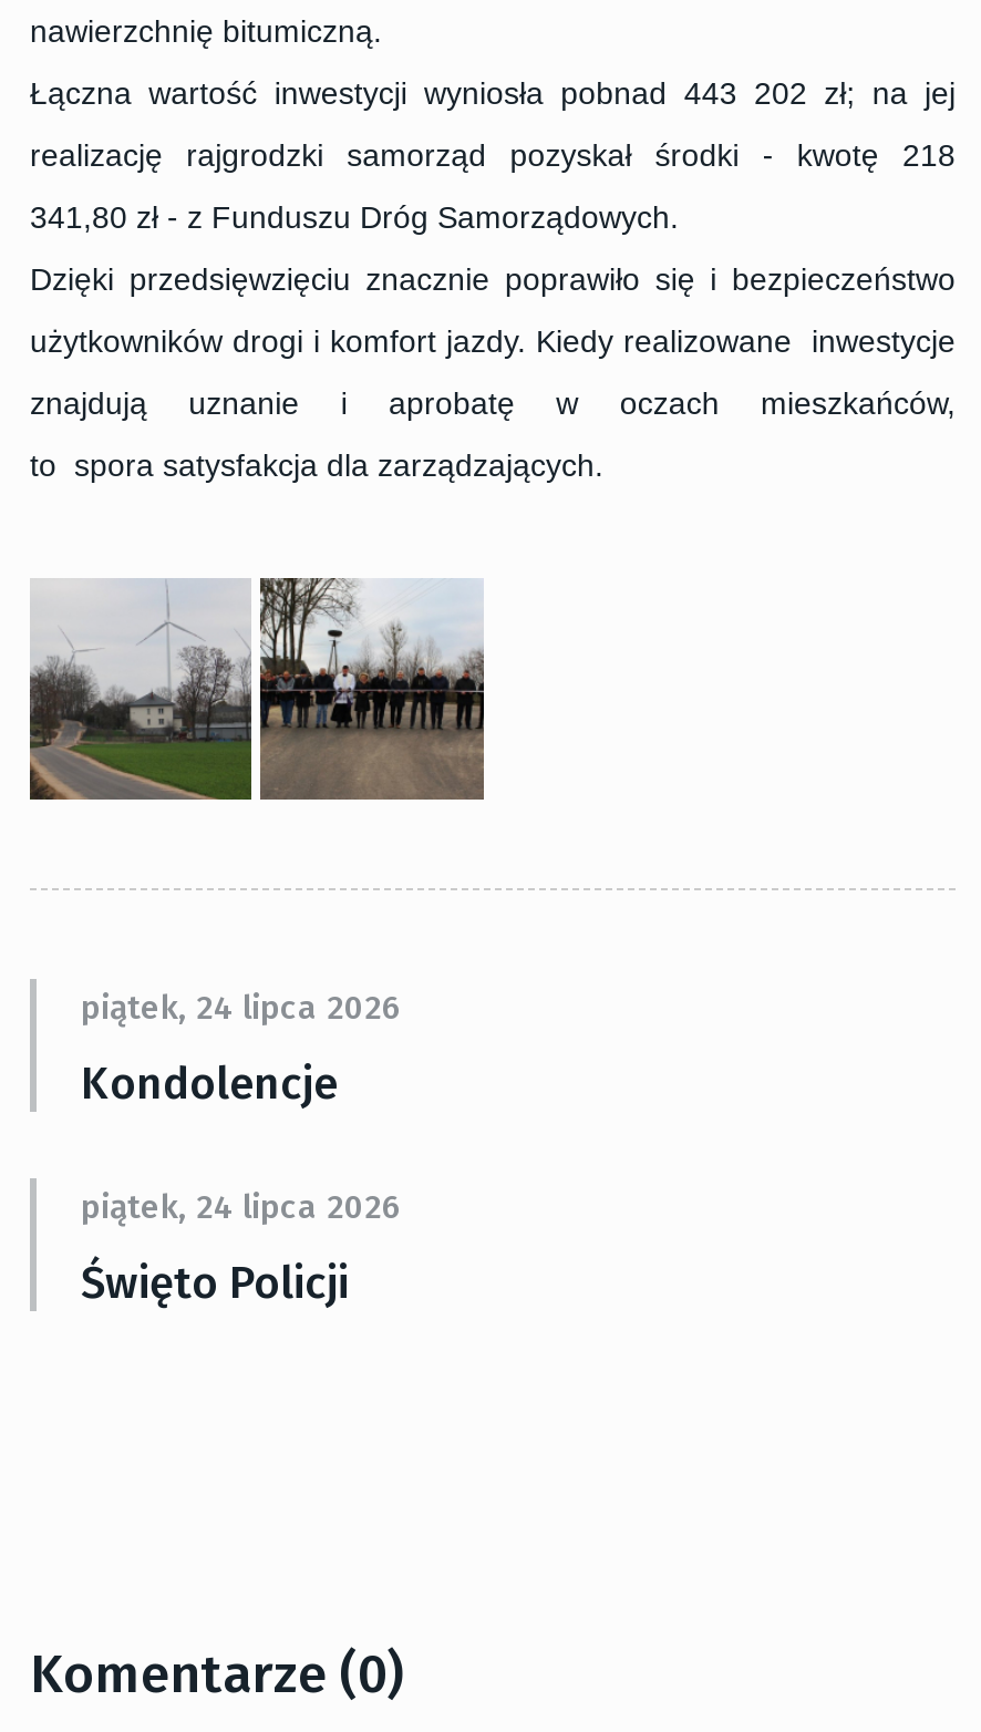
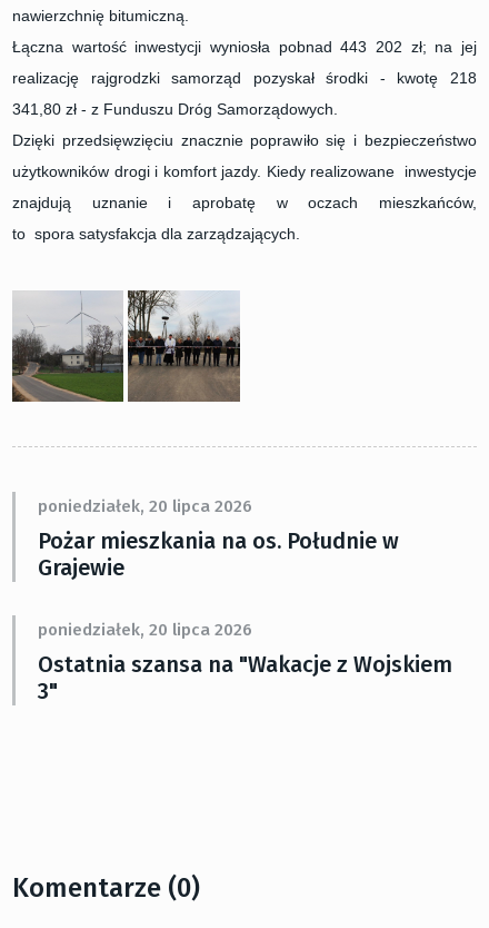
- piątek, 24 lipca 2026
- Kondolencje
- piątek, 24 lipca 2026
- Święto Policji
+ poniedziałek, 20 lipca 2026
+ Pożar mieszkania na os. Południe w
+ Grajewie
+ poniedziałek, 20 lipca 2026
+ Ostatnia szansa na "Wakacje z Wojskiem
+ 3"
